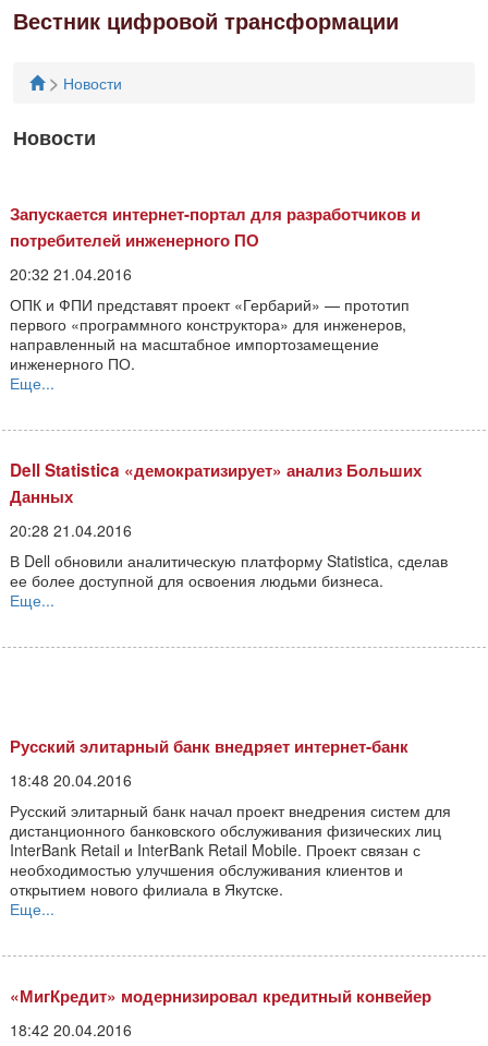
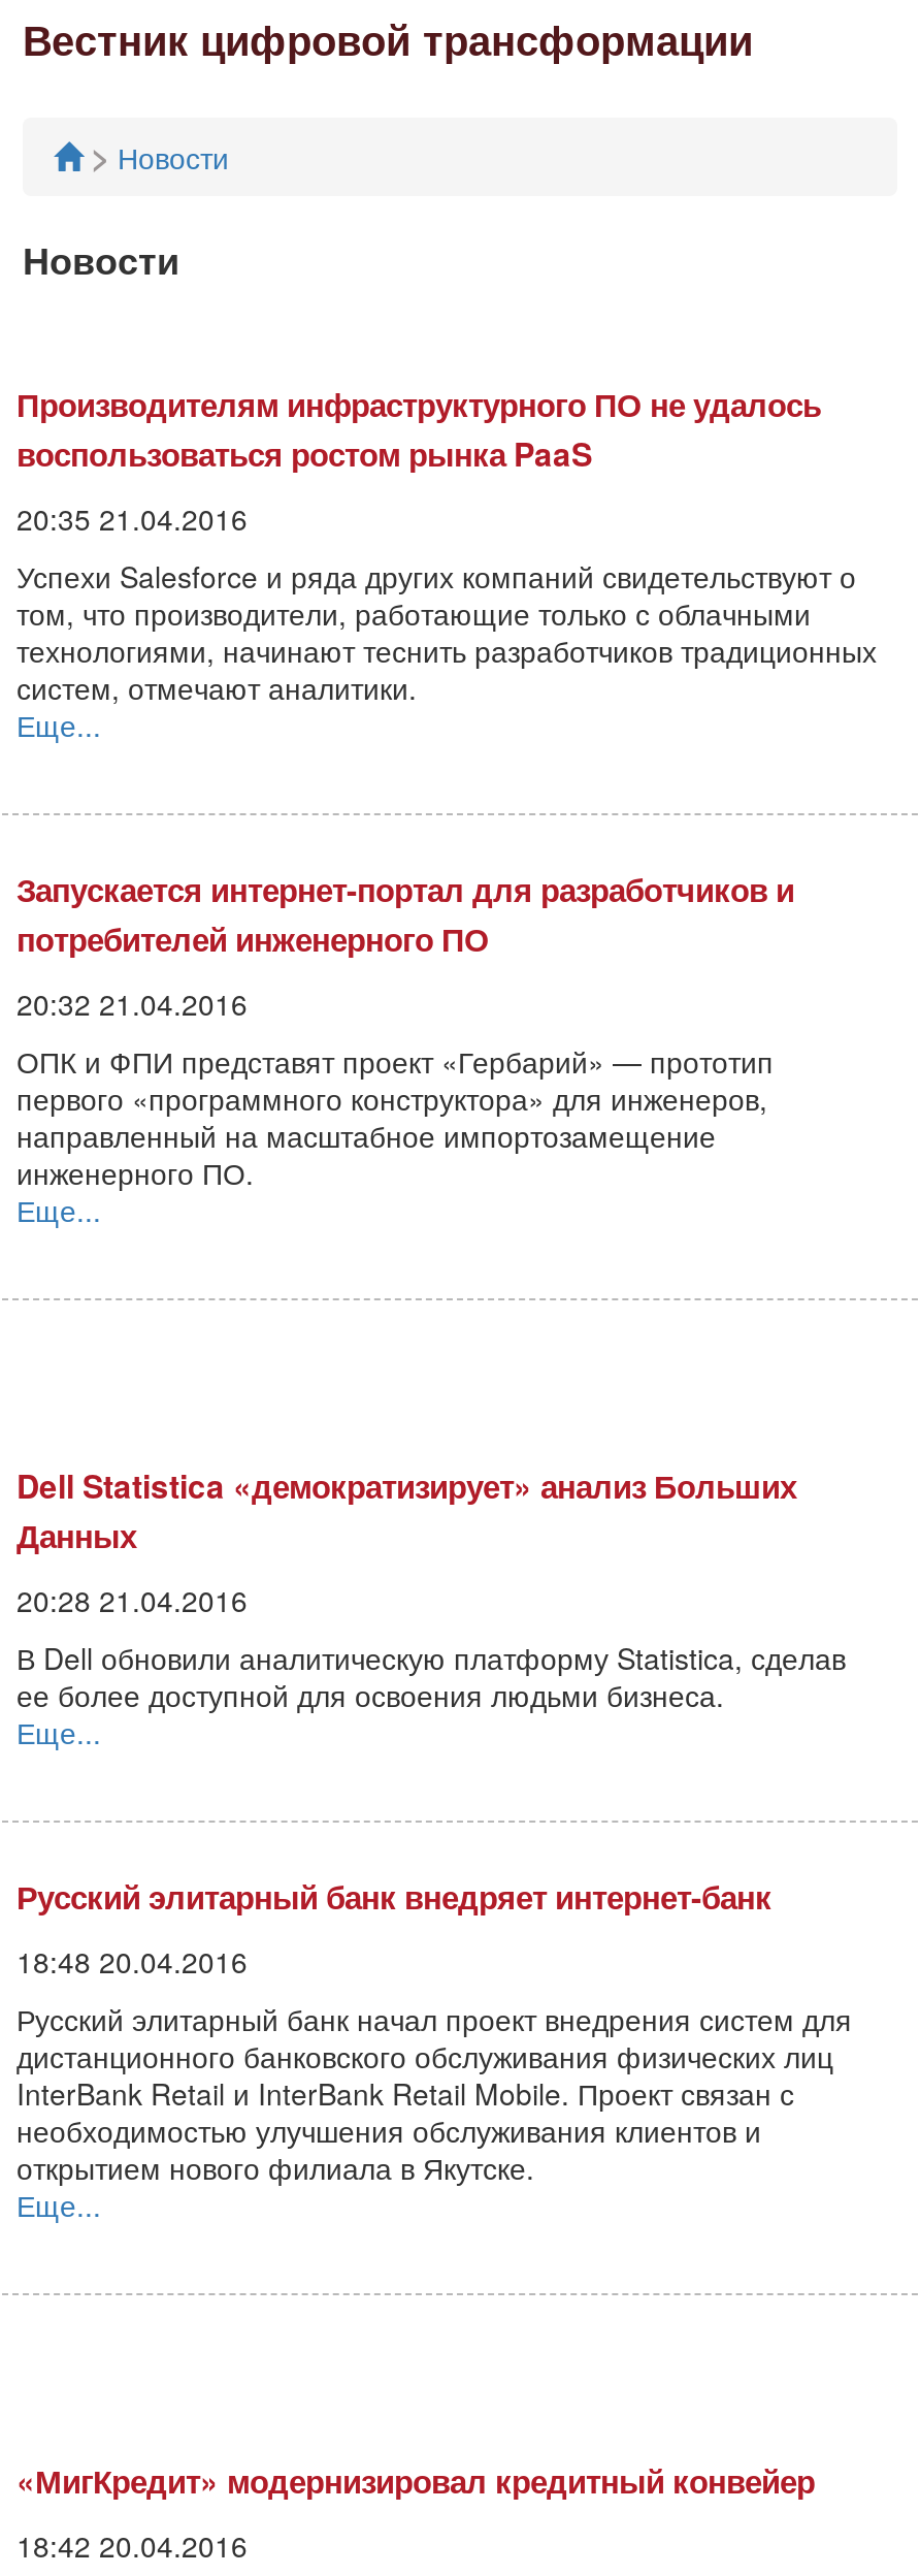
+ Производителям инфраструктурного ПО не удалось
+ воспользоваться ростом рынка PaaS
+ 20:35 21.04.2016
+ Успехи Salesforce и ряда других компаний свидетельствуют о
+ том, что производители, работающие только с облачными
+ технологиями, начинают теснить разработчиков традиционных
+ систем, отмечают аналитики.
+ Еще...
